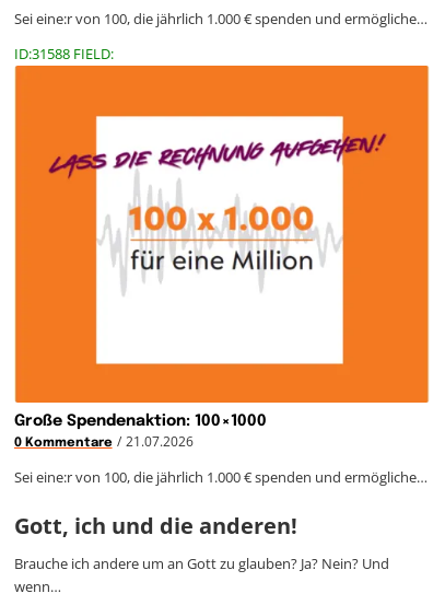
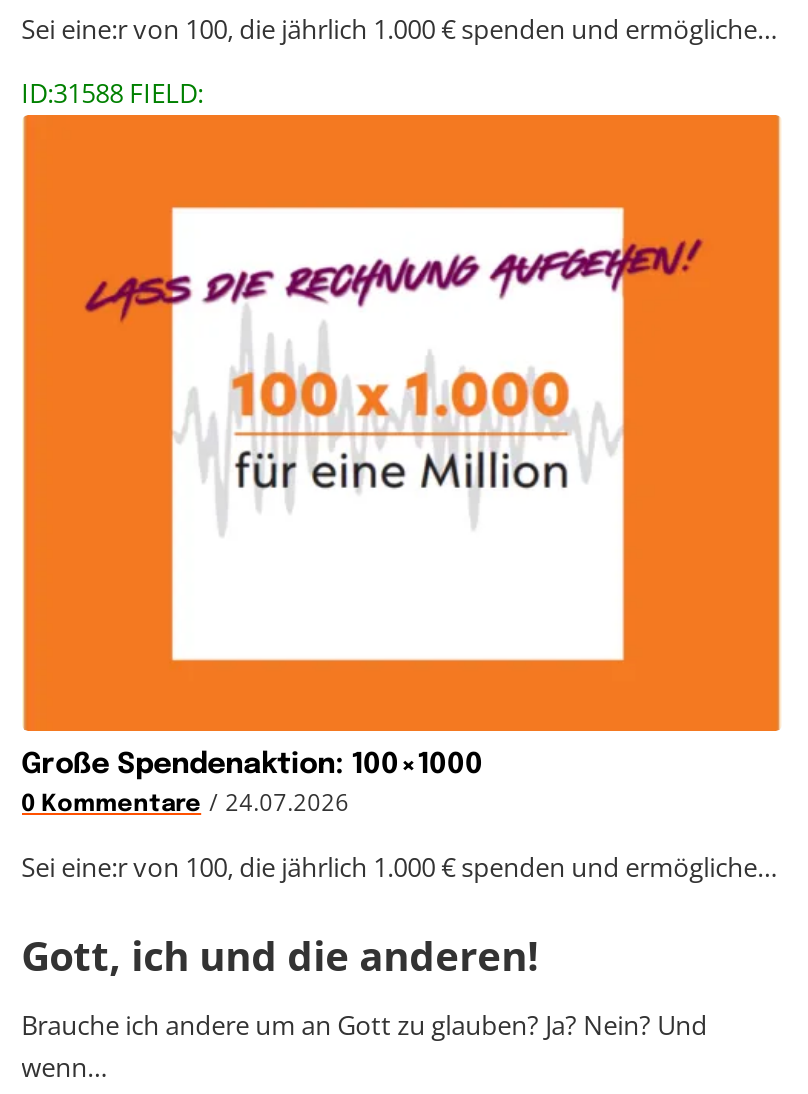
- 0 Kommentare / 21.07.2026
+ 0 Kommentare / 24.07.2026
